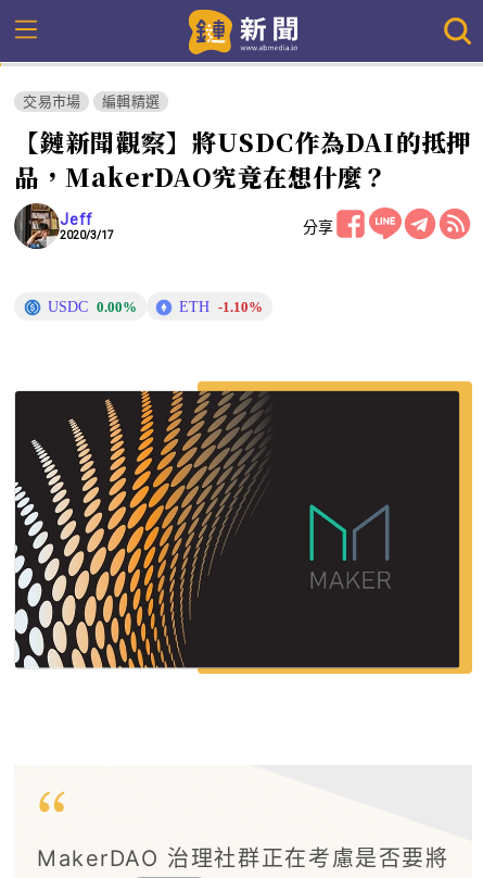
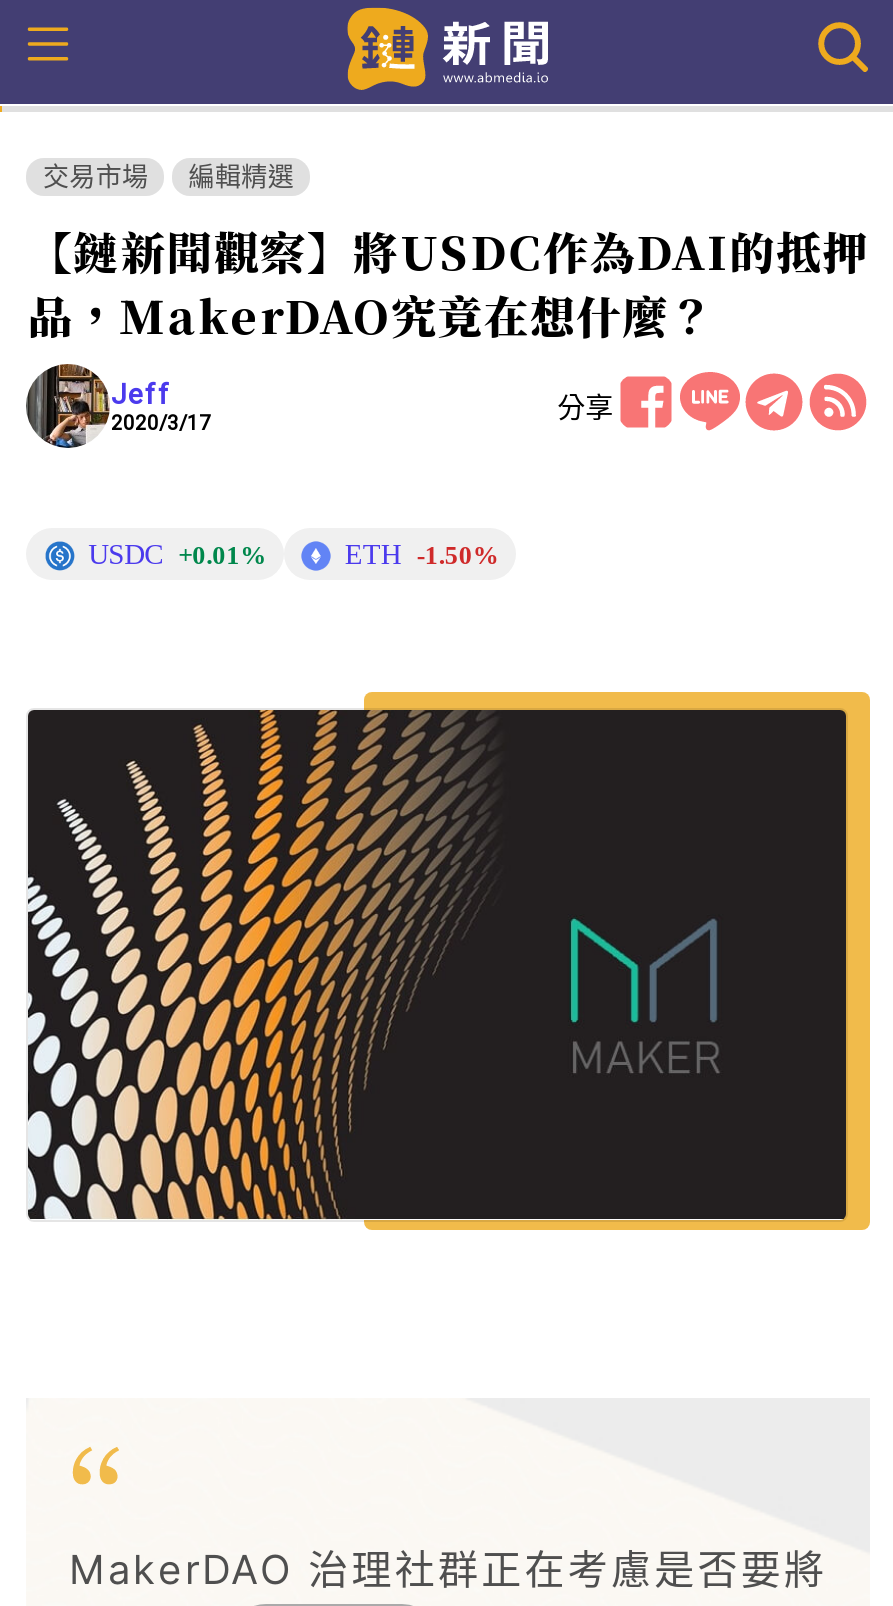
- USDC 0.00%
+ USDC +0.01%

- ETH -1.10%
+ ETH -1.50%
